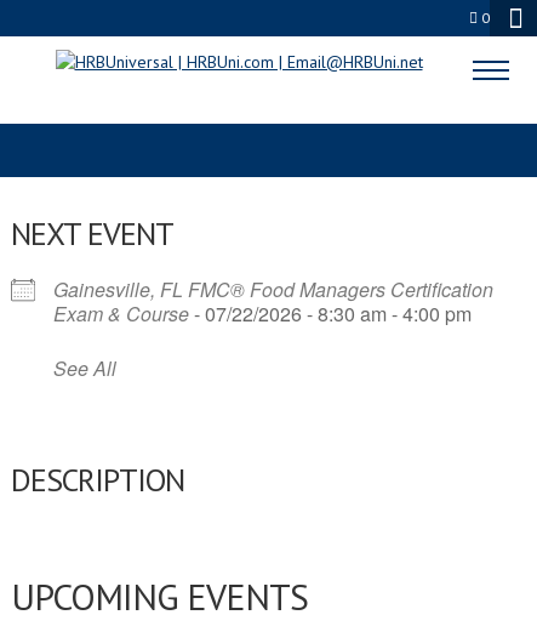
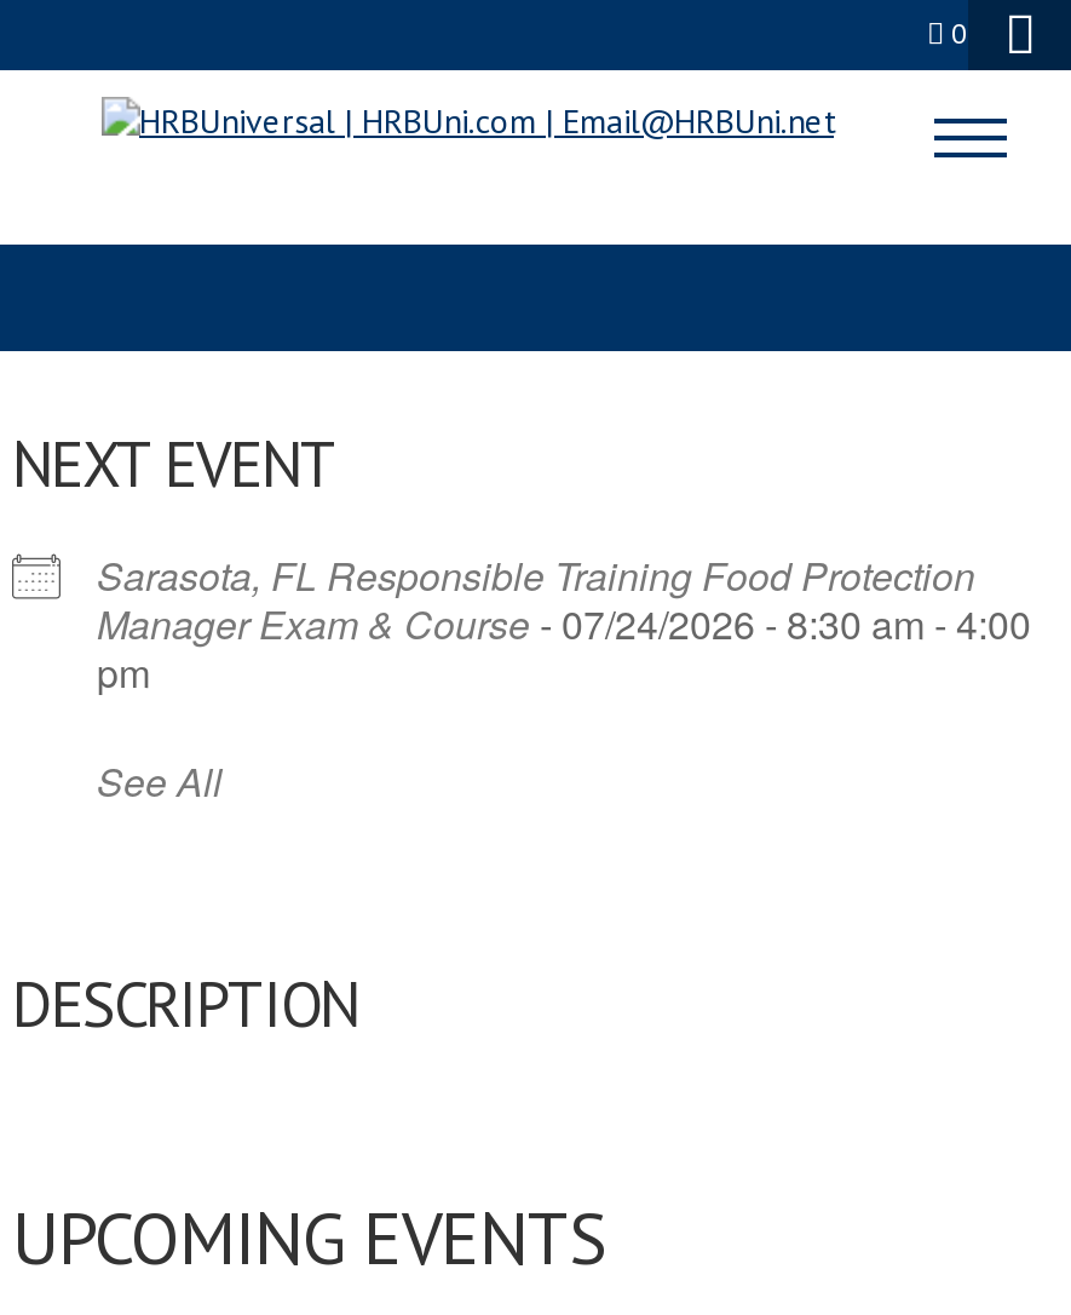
- Gainesville, FL FMC® Food Managers Certification
- Exam & Course - 07/22/2026 - 8:30 am - 4:00 pm
+ Sarasota, FL Responsible Training Food Protection
+ Manager Exam & Course - 07/24/2026 - 8:30 am - 4:00
+ pm
